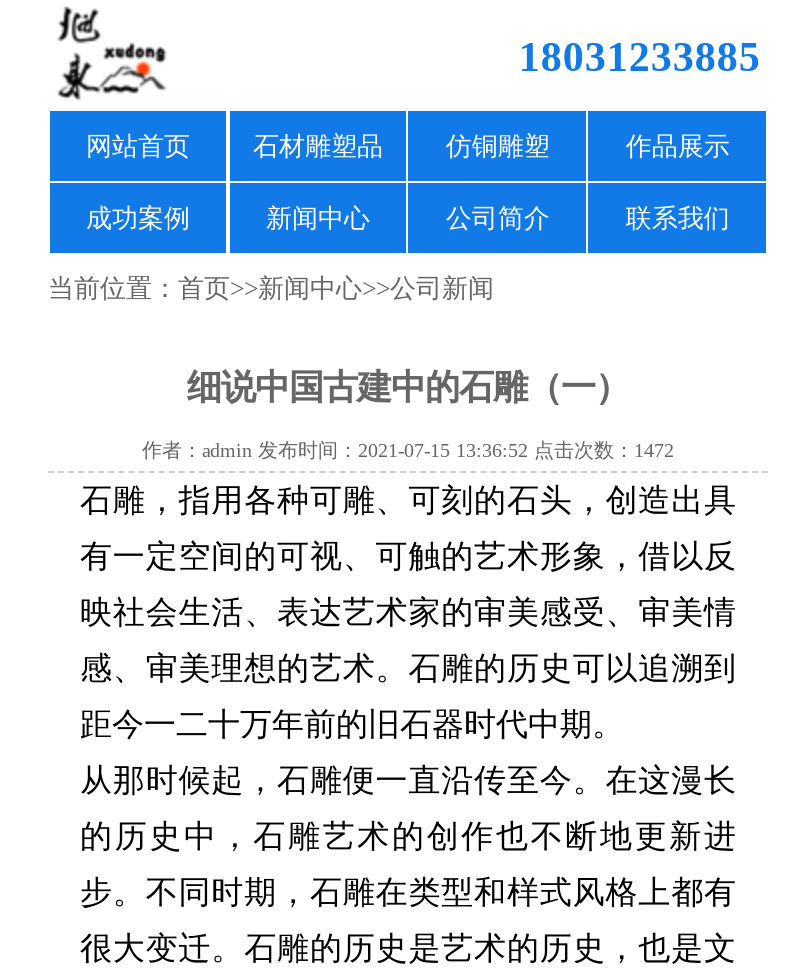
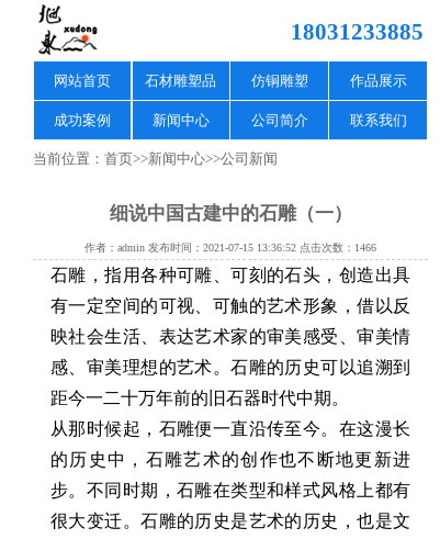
- 作者：admin 发布时间：2021-07-15 13:36:52 点击次数：1472
+ 作者：admin 发布时间：2021-07-15 13:36:52 点击次数：1466
